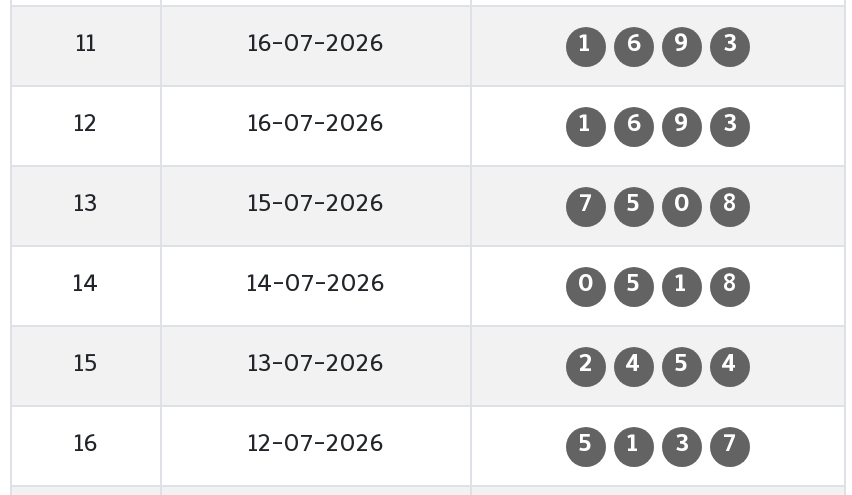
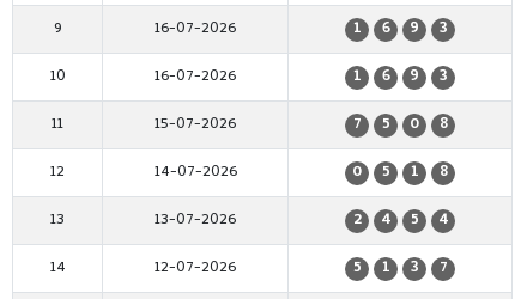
- 11
+ 9

- 12
+ 10

- 13
+ 11

- 14
+ 12

- 15
+ 13

- 16
+ 14
